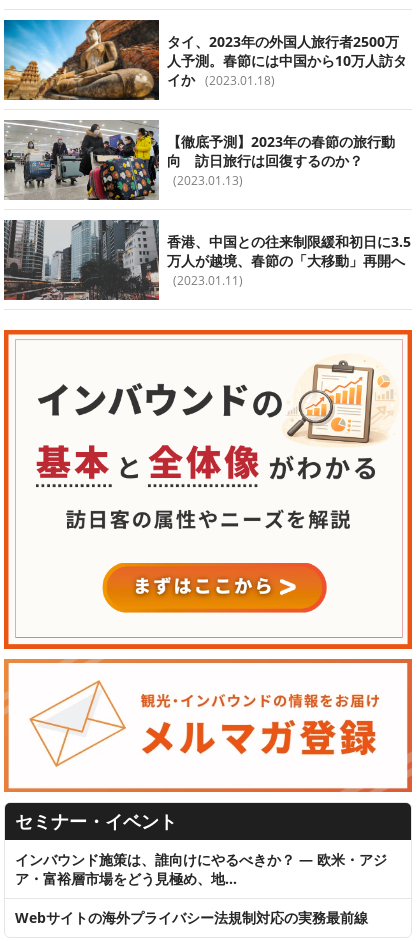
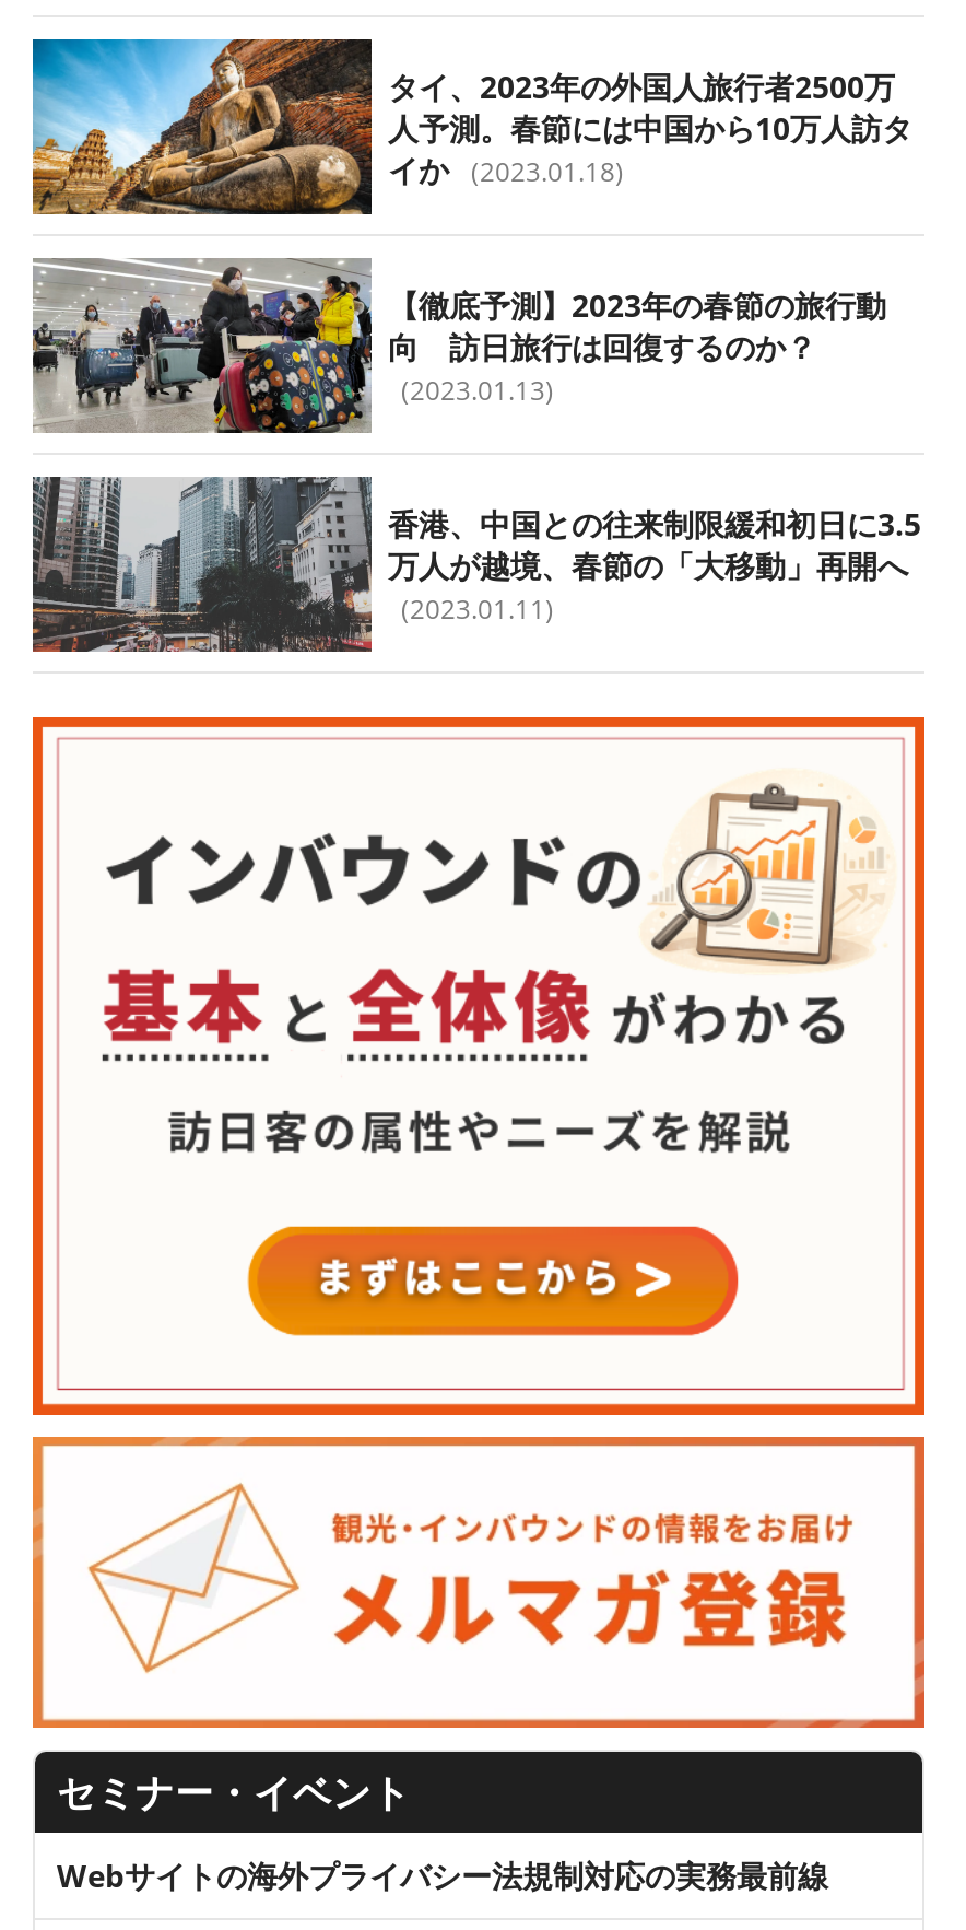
- インバウンド施策は、誰向けにやるべきか？ ― 欧米・アジ
- ア・富裕層市場をどう見極め、地…
